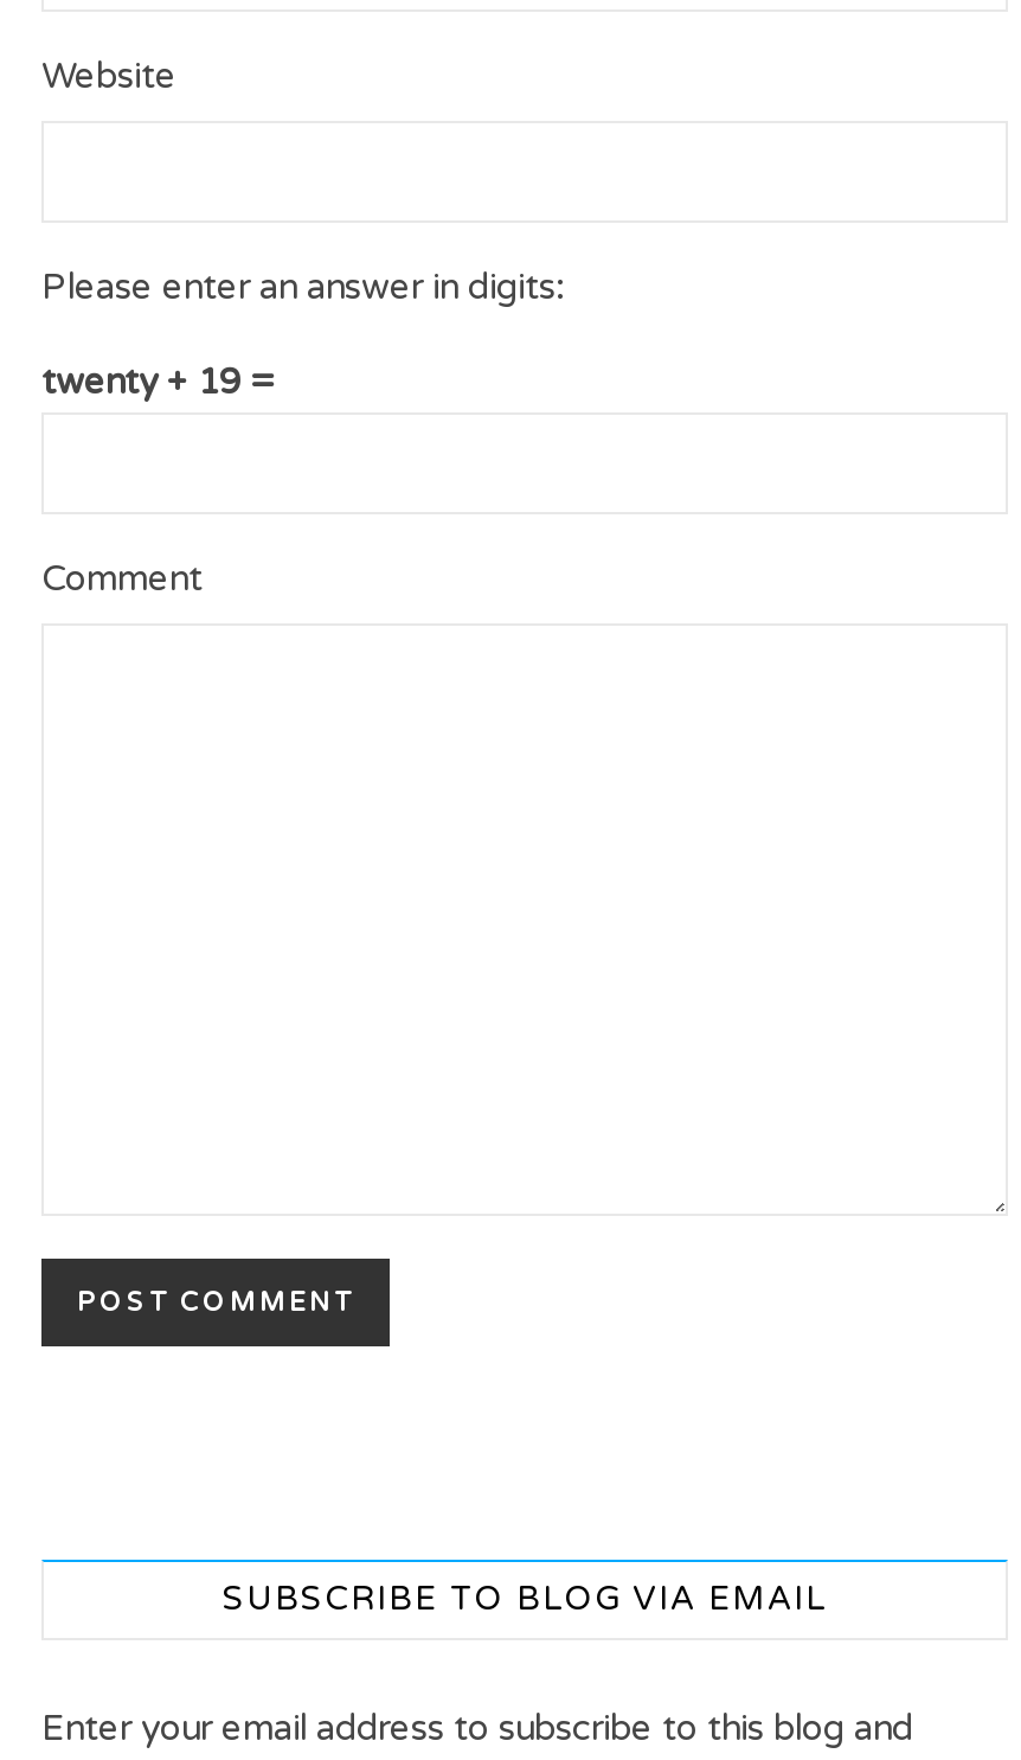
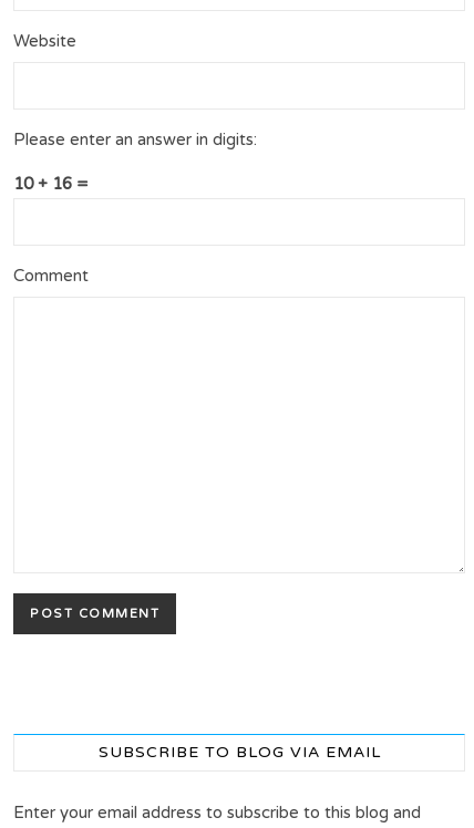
- twenty + 19 =
+ 10 + 16 =
